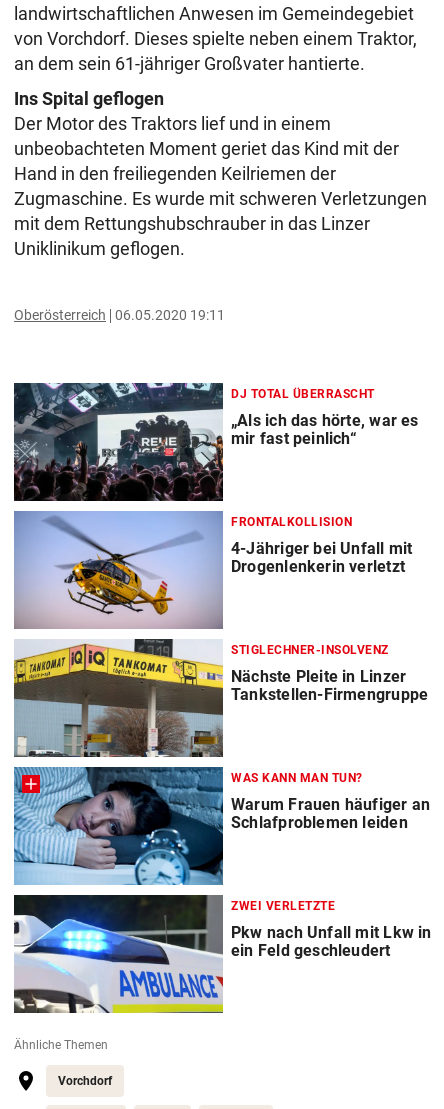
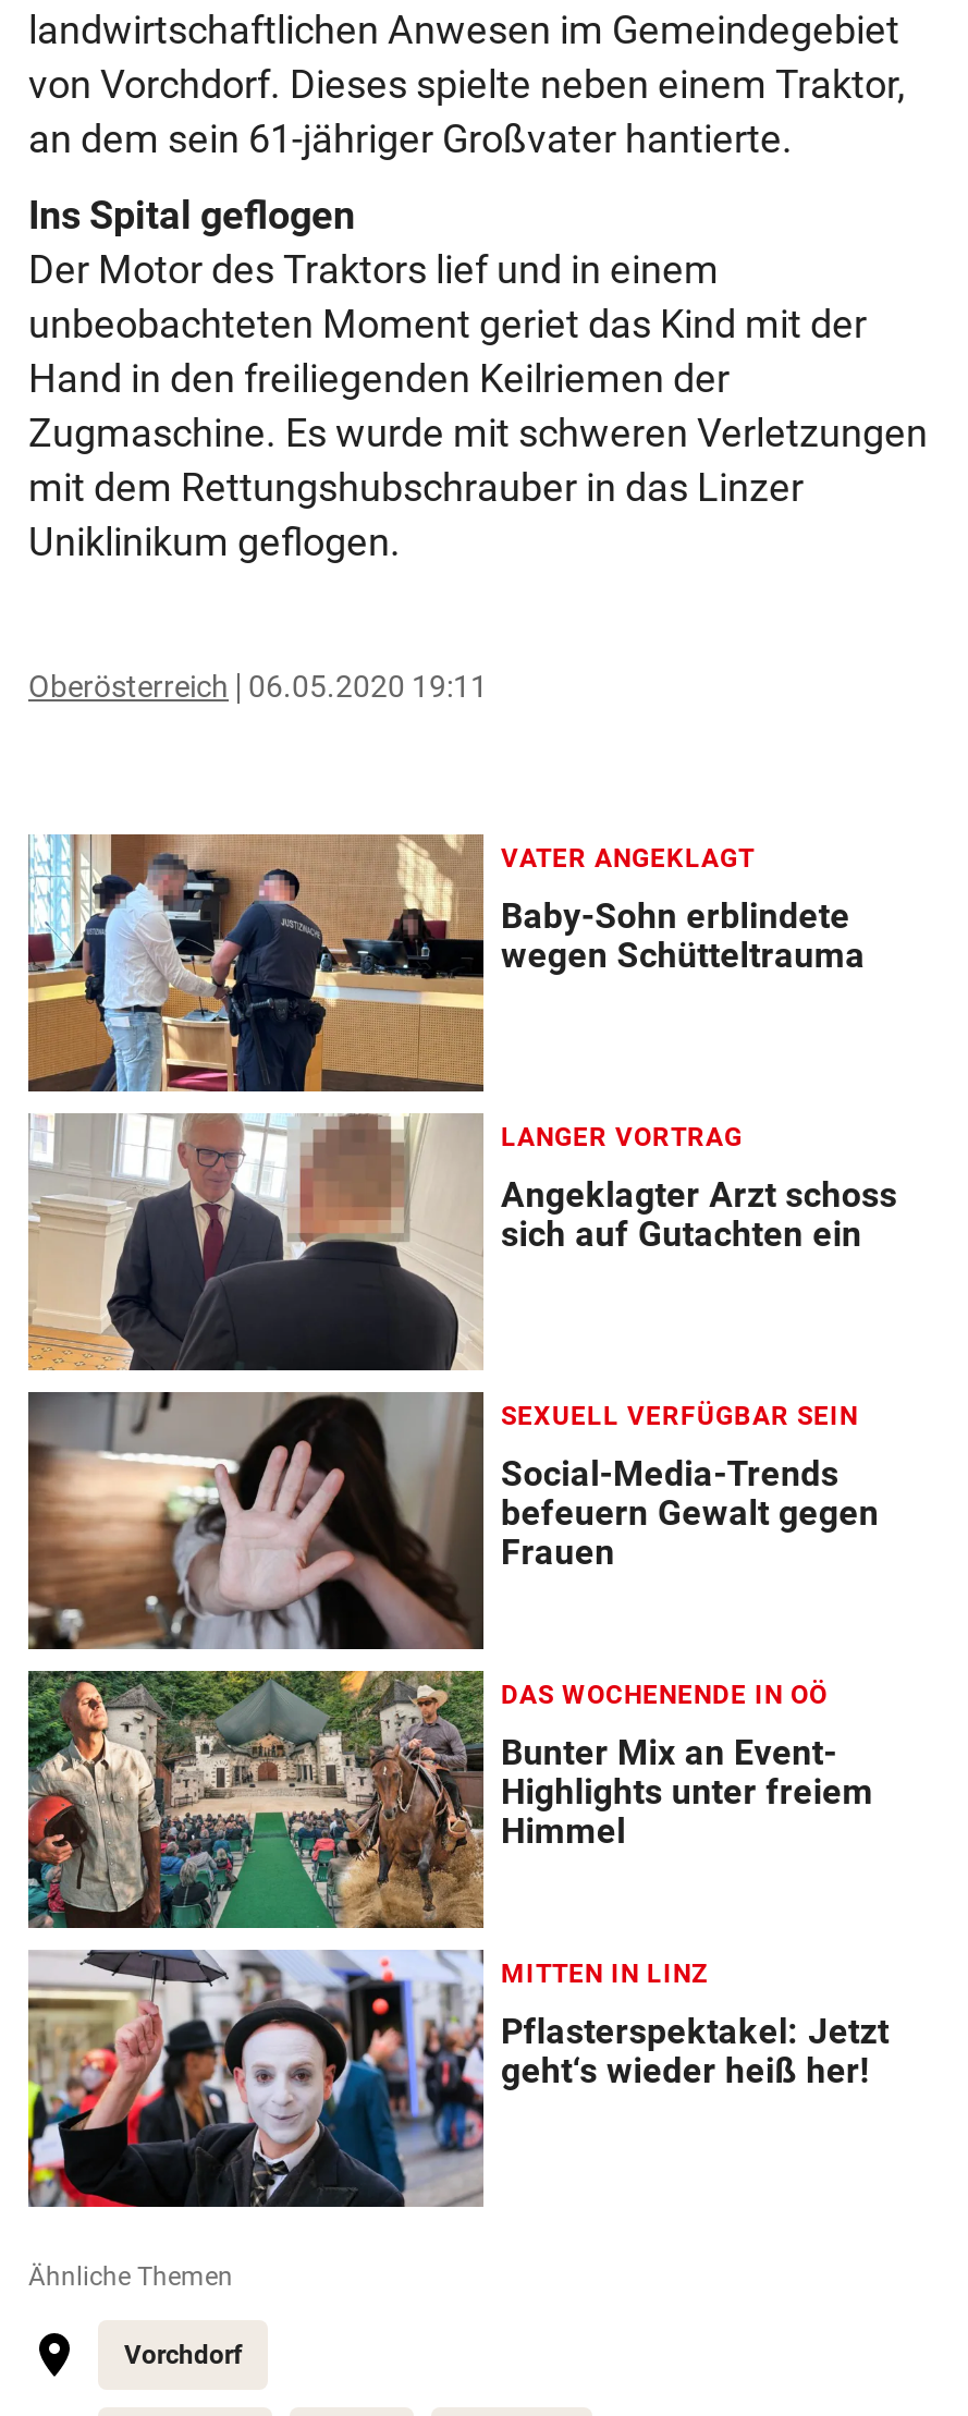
- [image]
- DJ TOTAL ÜBERRASCHT
+ [image]
+ VATER ANGEKLAGT

- „Als ich das hörte, war es
- mir fast peinlich“
+ Baby-Sohn erblindete
+ wegen Schütteltrauma

- [image]
- FRONTALKOLLISION
+ [image]
+ LANGER VORTRAG

- 4-Jähriger bei Unfall mit
- Drogenlenkerin verletzt
+ Angeklagter Arzt schoss
+ sich auf Gutachten ein

- [image]
- STIGLECHNER-INSOLVENZ
+ [image]
+ SEXUELL VERFÜGBAR SEIN

- Nächste Pleite in Linzer
- Tankstellen-Firmengruppe
+ Social-Media-Trends
+ befeuern Gewalt gegen
+ Frauen

- [image]
- WAS KANN MAN TUN?
+ [image]
+ DAS WOCHENENDE IN OÖ

- Warum Frauen häufiger an
- Schlafproblemen leiden
+ Bunter Mix an Event-
+ Highlights unter freiem
+ Himmel

- [image]
- ZWEI VERLETZTE
+ [image]
+ MITTEN IN LINZ

- Pkw nach Unfall mit Lkw in
- ein Feld geschleudert
+ Pflasterspektakel: Jetzt
+ geht‘s wieder heiß her!
